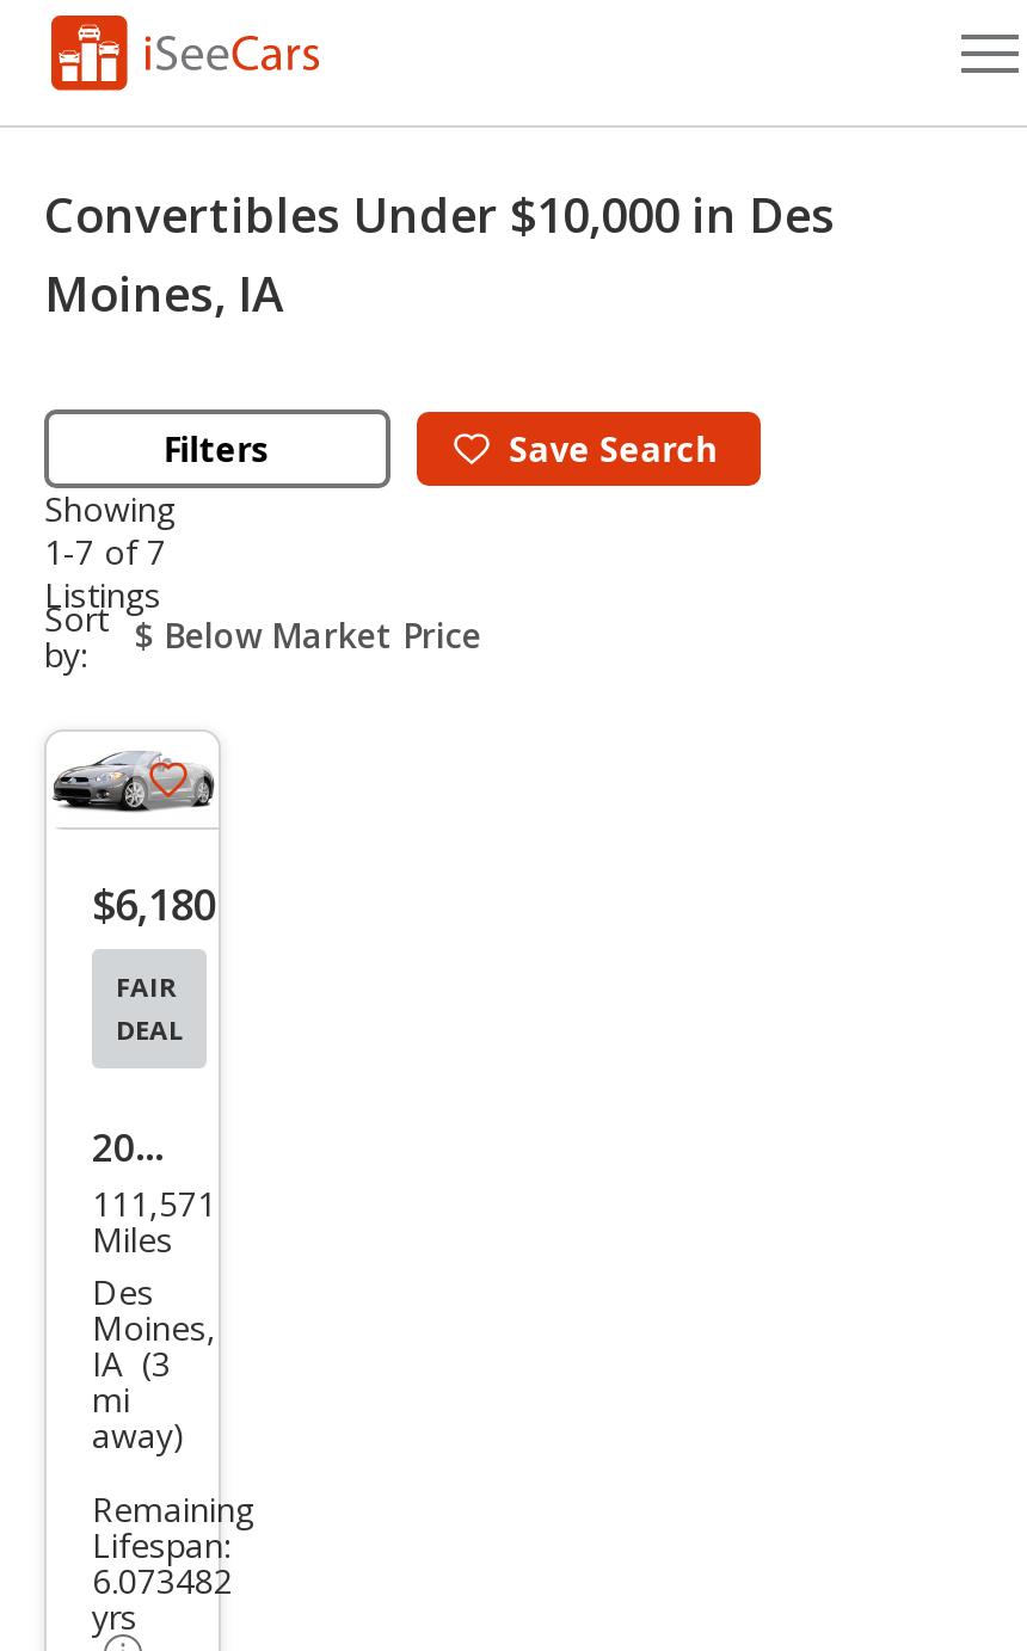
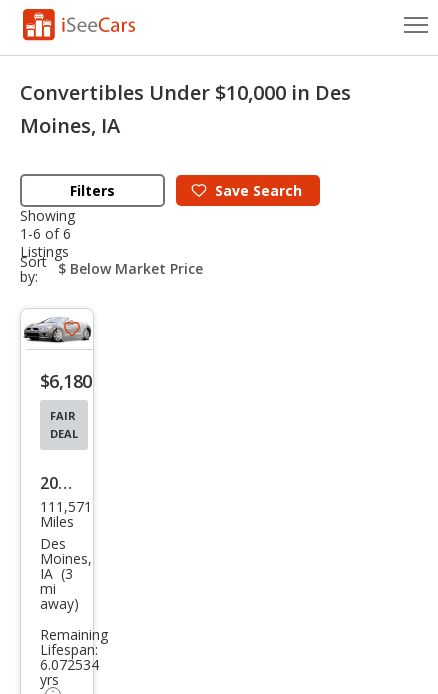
- 1-7 of 7
+ 1-6 of 6

- 6.073482
+ 6.072534
